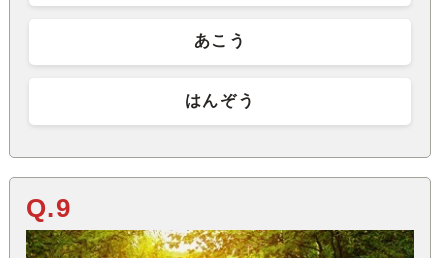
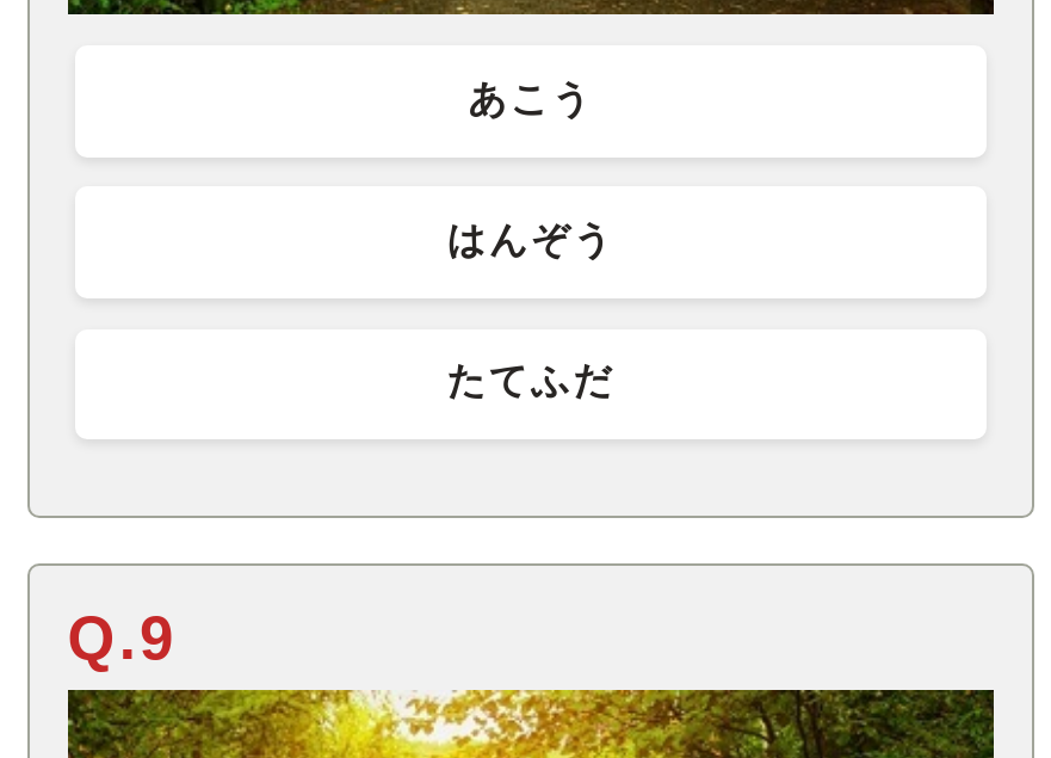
+ たてふだ
